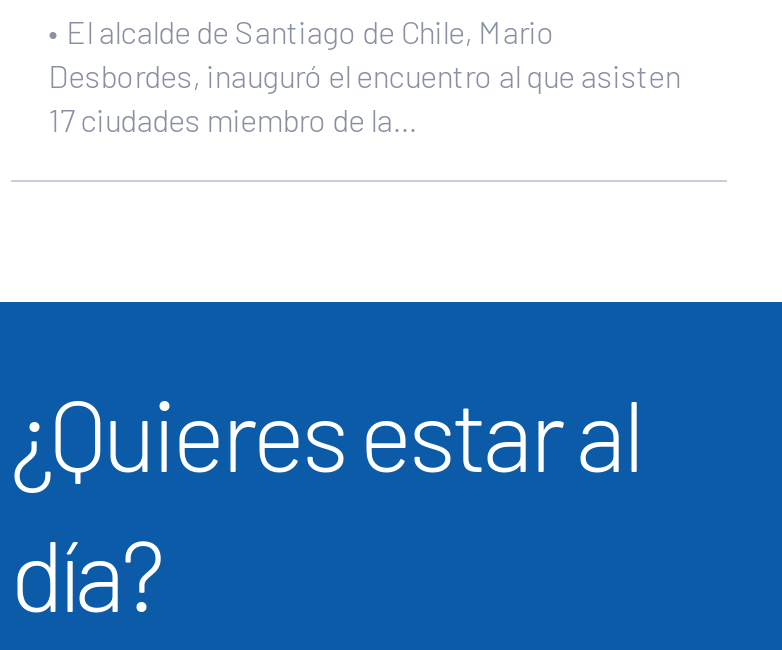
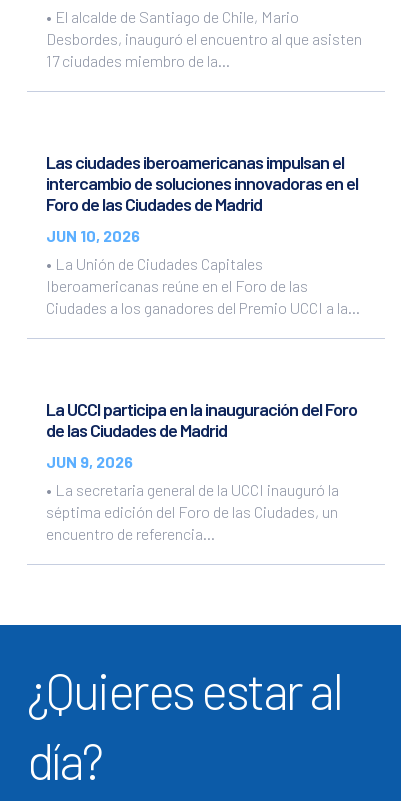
+ Las ciudades iberoamericanas impulsan el
+ intercambio de soluciones innovadoras en el
+ Foro de las Ciudades de Madrid
+ JUN 10, 2026
+ • La Unión de Ciudades Capitales
+ Iberoamericanas reúne en el Foro de las
+ Ciudades a los ganadores del Premio UCCI a la...

+ La UCCI participa en la inauguración del Foro
+ de las Ciudades de Madrid
+ JUN 9, 2026
+ • La secretaria general de la UCCI inauguró la
+ séptima edición del Foro de las Ciudades, un
+ encuentro de referencia...
